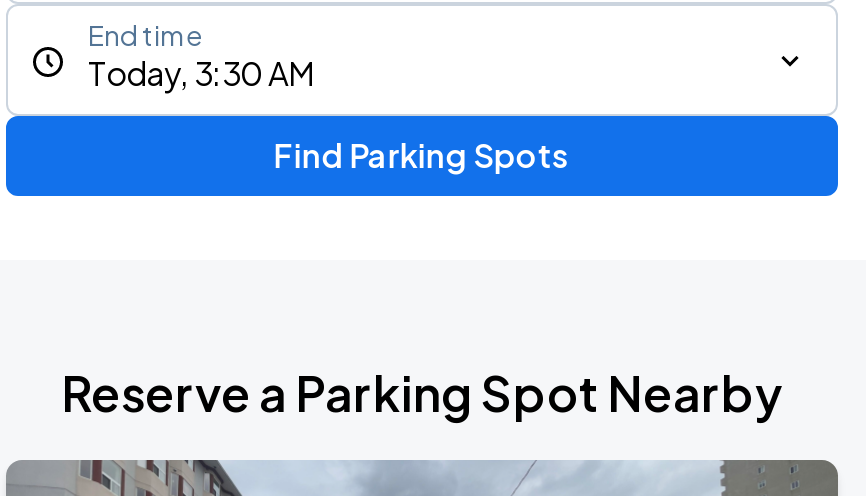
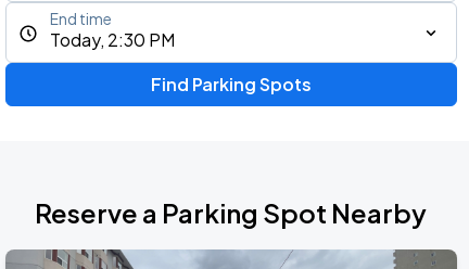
- Today, 3:30 AM
+ Today, 2:30 PM
